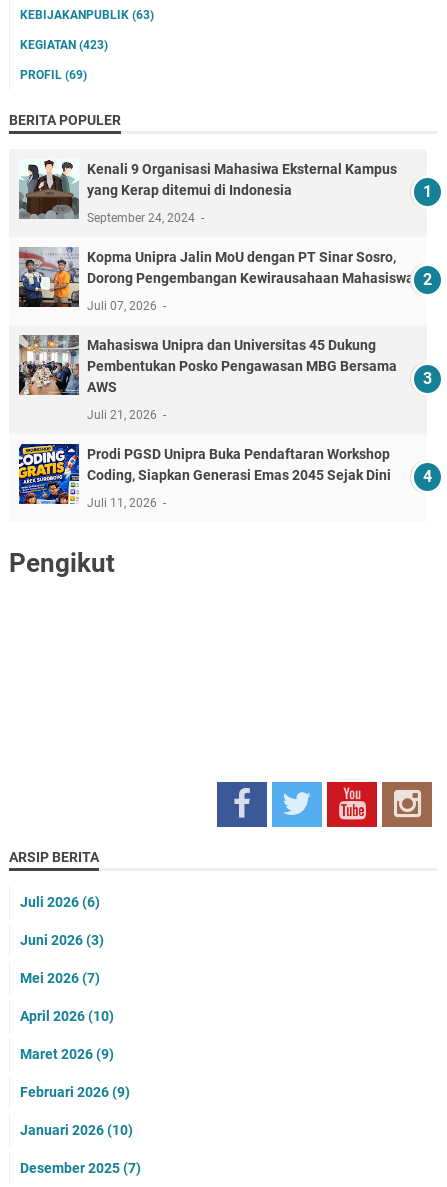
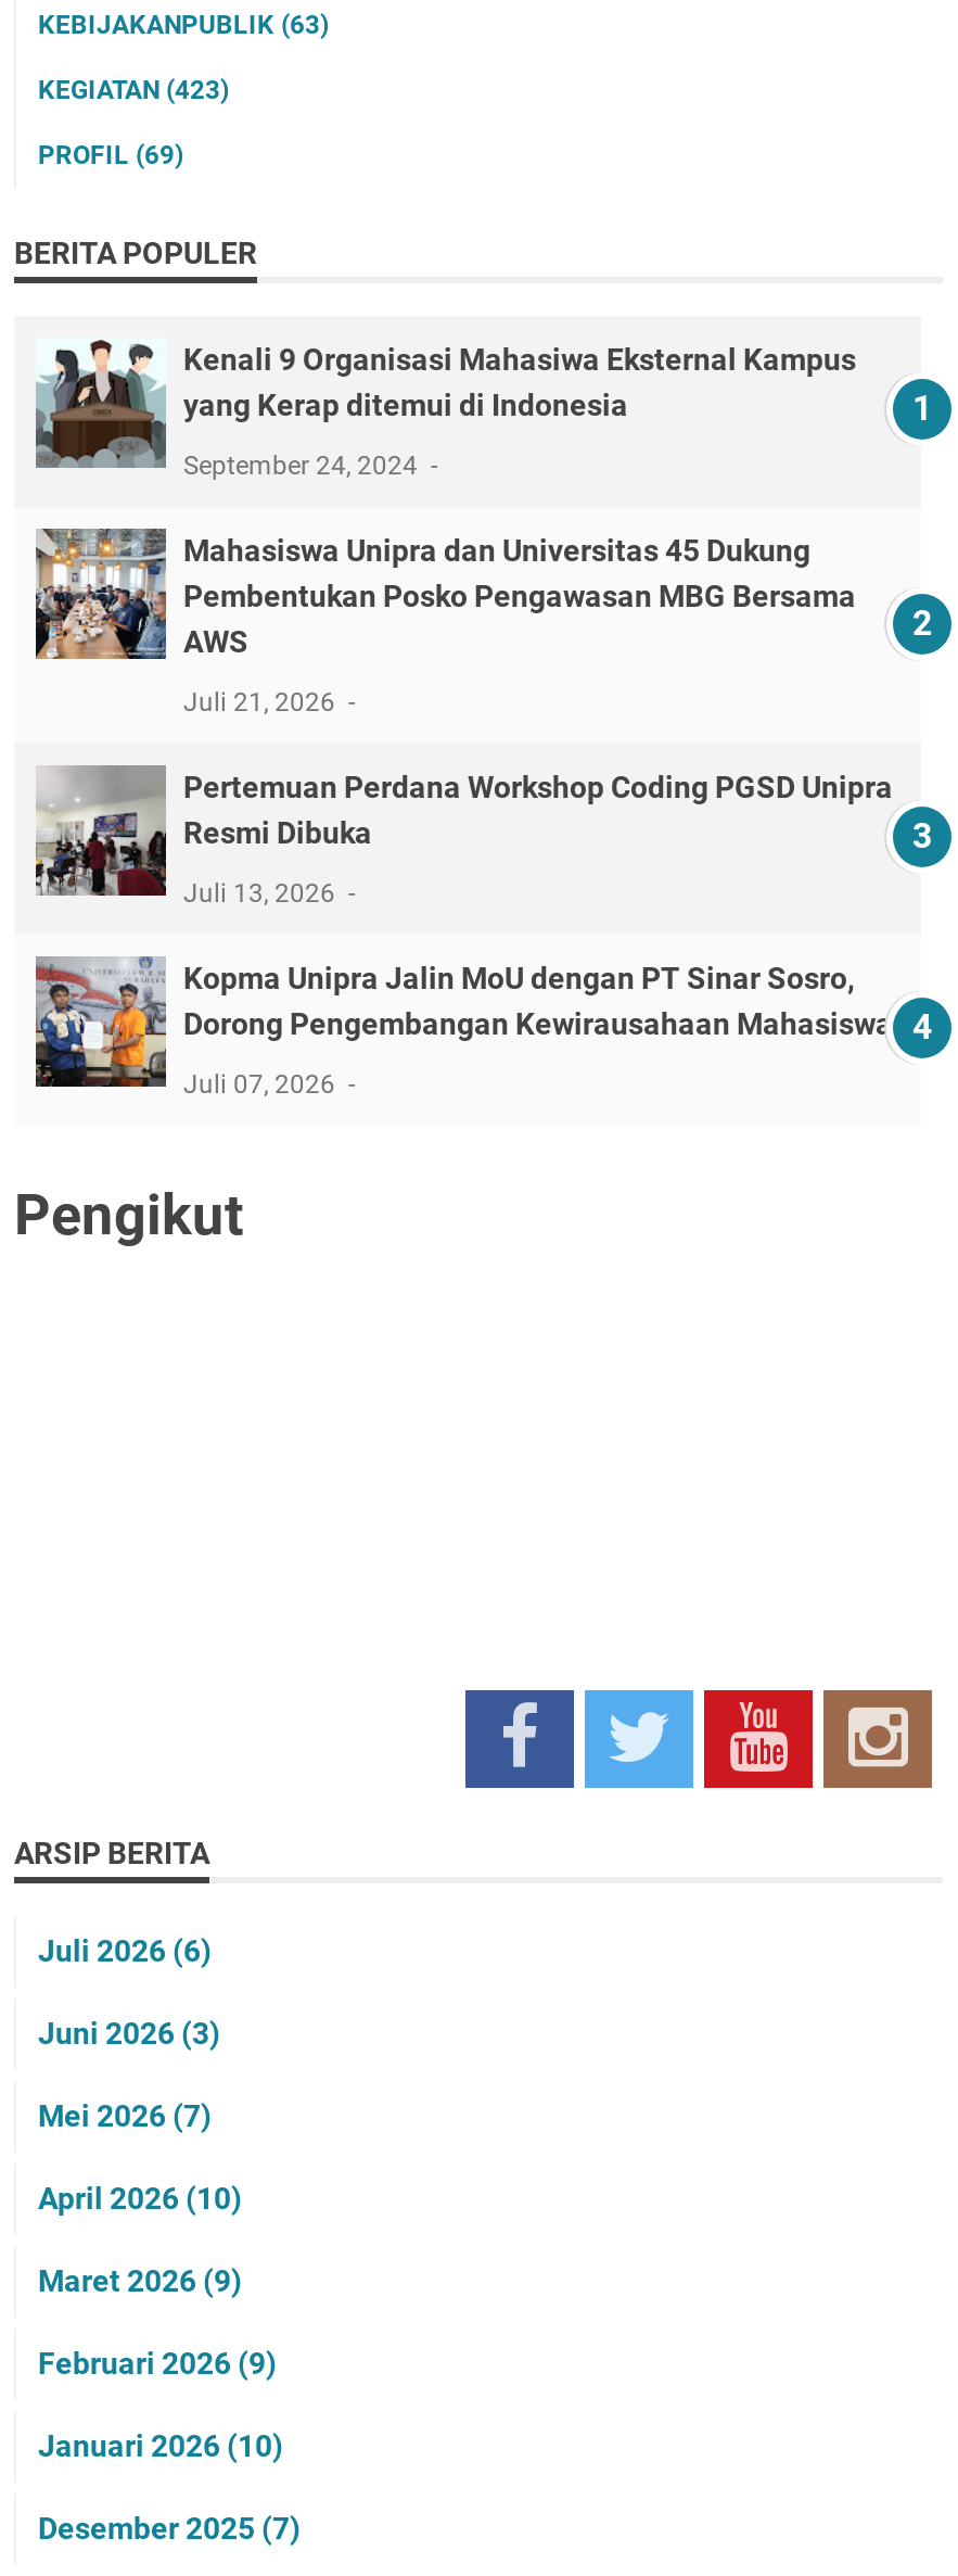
moved down: [image] | Kopma Unipra Jalin MoU dengan PT Sinar Sosro, | Dorong Pengembangan Kewirausahaan Mahasiswa | Juli 07, 2026

moved up: [image] | Mahasiswa Unipra dan Universitas 45 Dukung | Pembentukan Posko Pengawasan MBG Bersama | AWS | Juli 21, 2026

- [image]
- Prodi PGSD Unipra Buka Pendaftaran Workshop
- Coding, Siapkan Generasi Emas 2045 Sejak Dini
- Juli 11, 2026
+ [image]
+ Pertemuan Perdana Workshop Coding PGSD Unipra
+ Resmi Dibuka
+ Juli 13, 2026
